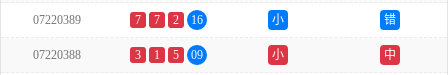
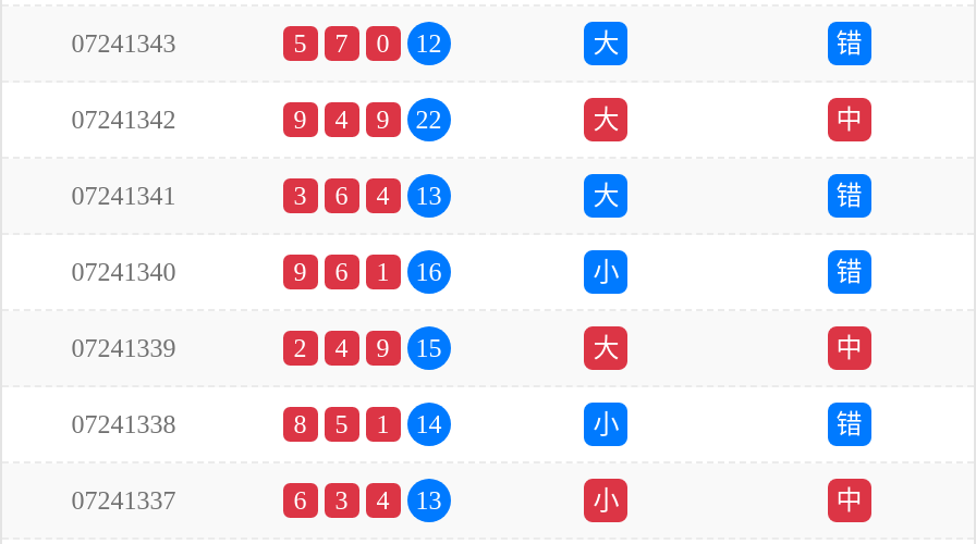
- 07220389
+ 07241343
+ 5

- 7
- 2
+ 0
+ 12
+ 大
+ 错
+ 07241342
+ 9
+ 4
+ 9
+ 22
+ 大
+ 中
+ 07241341
+ 3
+ 6
+ 4
+ 13
+ 大
+ 错
+ 07241340
+ 9
+ 6
+ 1

- 07220388
+ 07241339
+ 2
+ 4
+ 9
+ 15
+ 大
+ 中
+ 07241338
+ 8
+ 5
+ 1
+ 14
+ 小
+ 错
+ 07241337
+ 6

- 1
- 5
- 09
+ 4
+ 13
